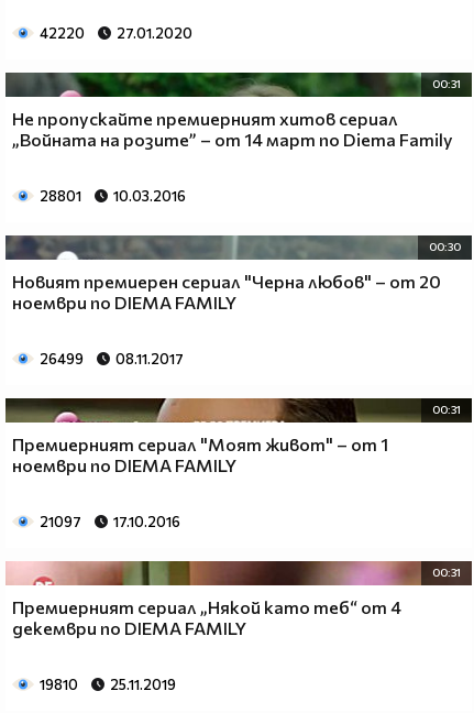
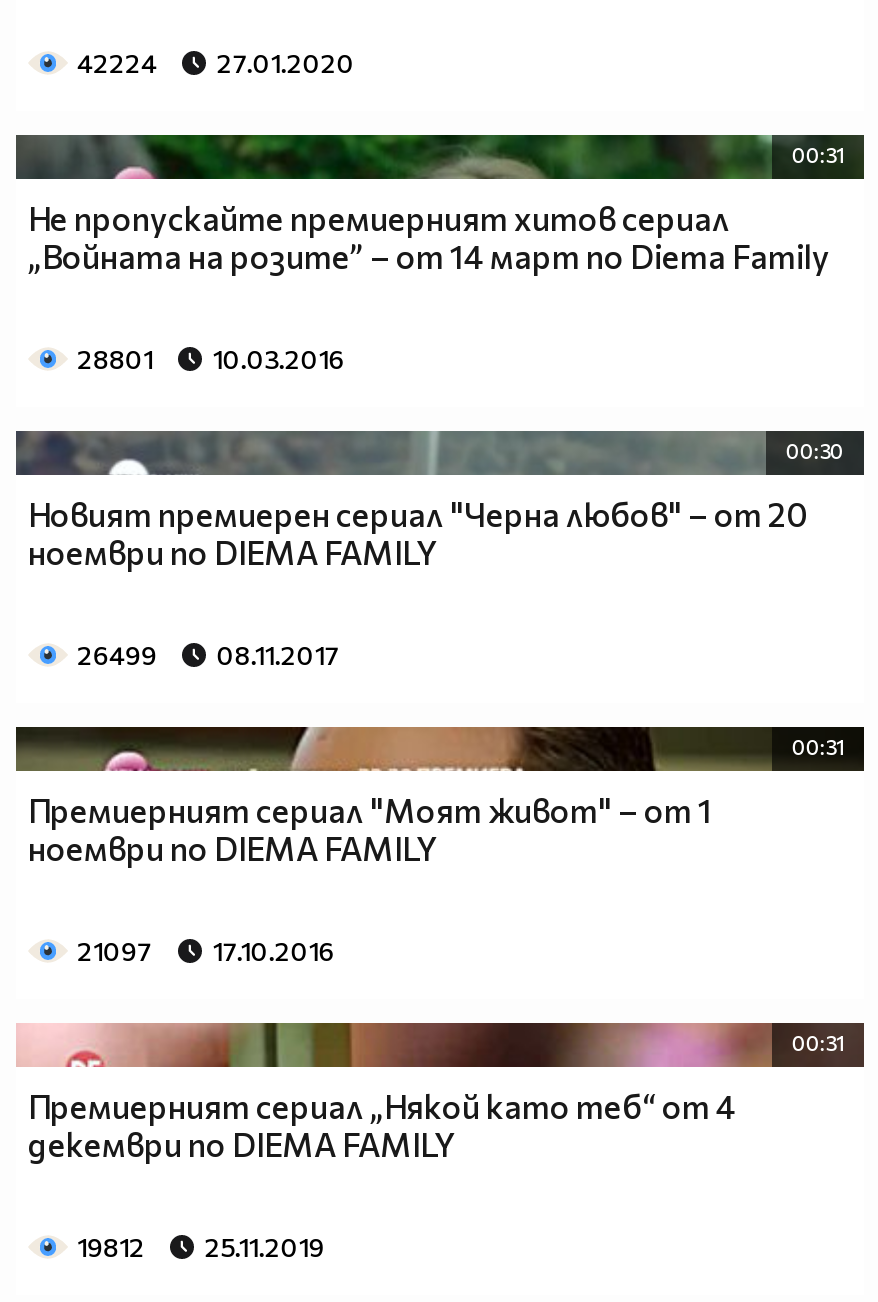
- 42220 27.01.2020
+ 42224 27.01.2020

- 19810 25.11.2019
+ 19812 25.11.2019
